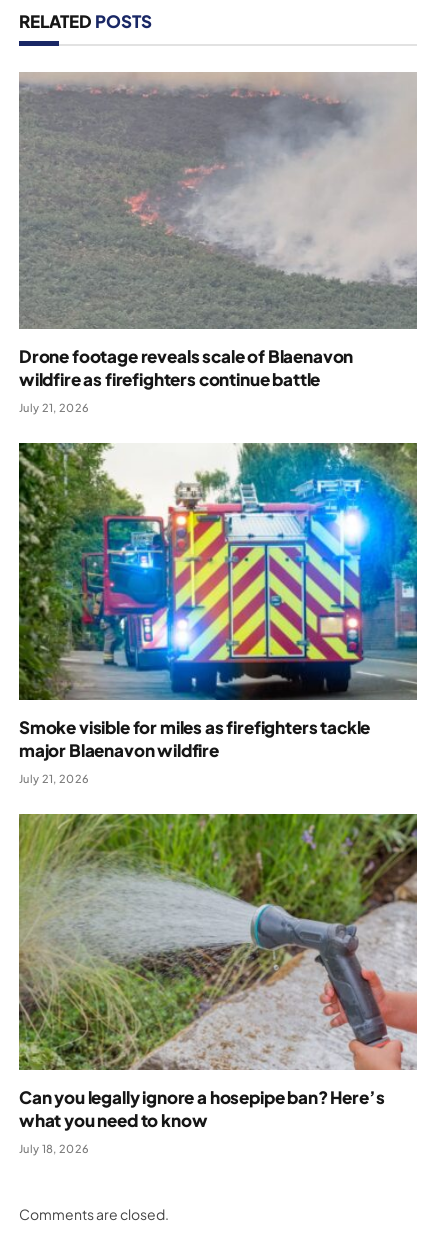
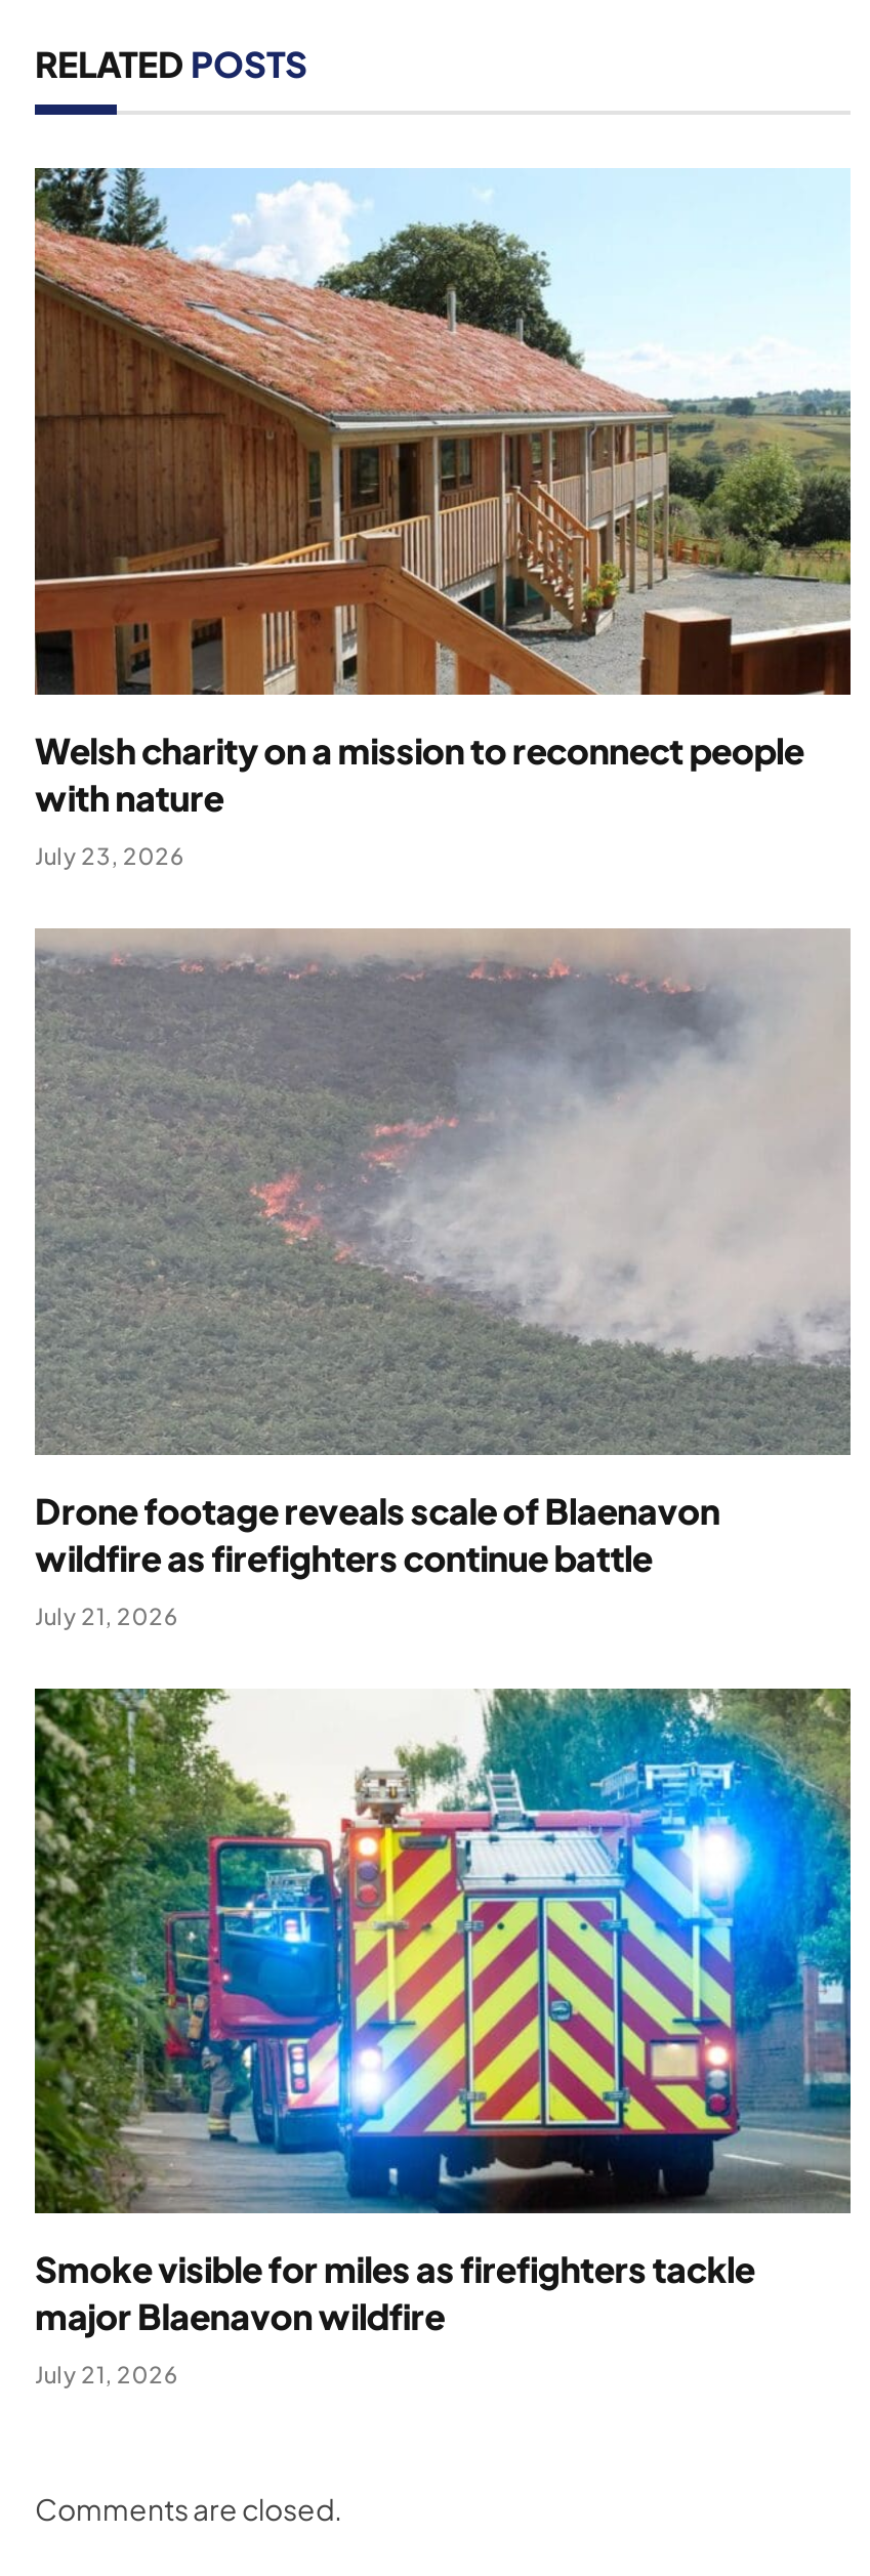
+ [image]
+ Welsh charity on a mission to reconnect people
+ with nature
+ July 23, 2026

moved down: [image] | Drone footage reveals scale of Blaenavon | wildfire as firefighters continue battle | July 21, 2026 | Smoke visible for miles as firefighters tackle | major Blaenavon wildfire | July 21, 2026

- [image]
- Can you legally ignore a hosepipe ban? Here’s
- what you need to know
- July 18, 2026
